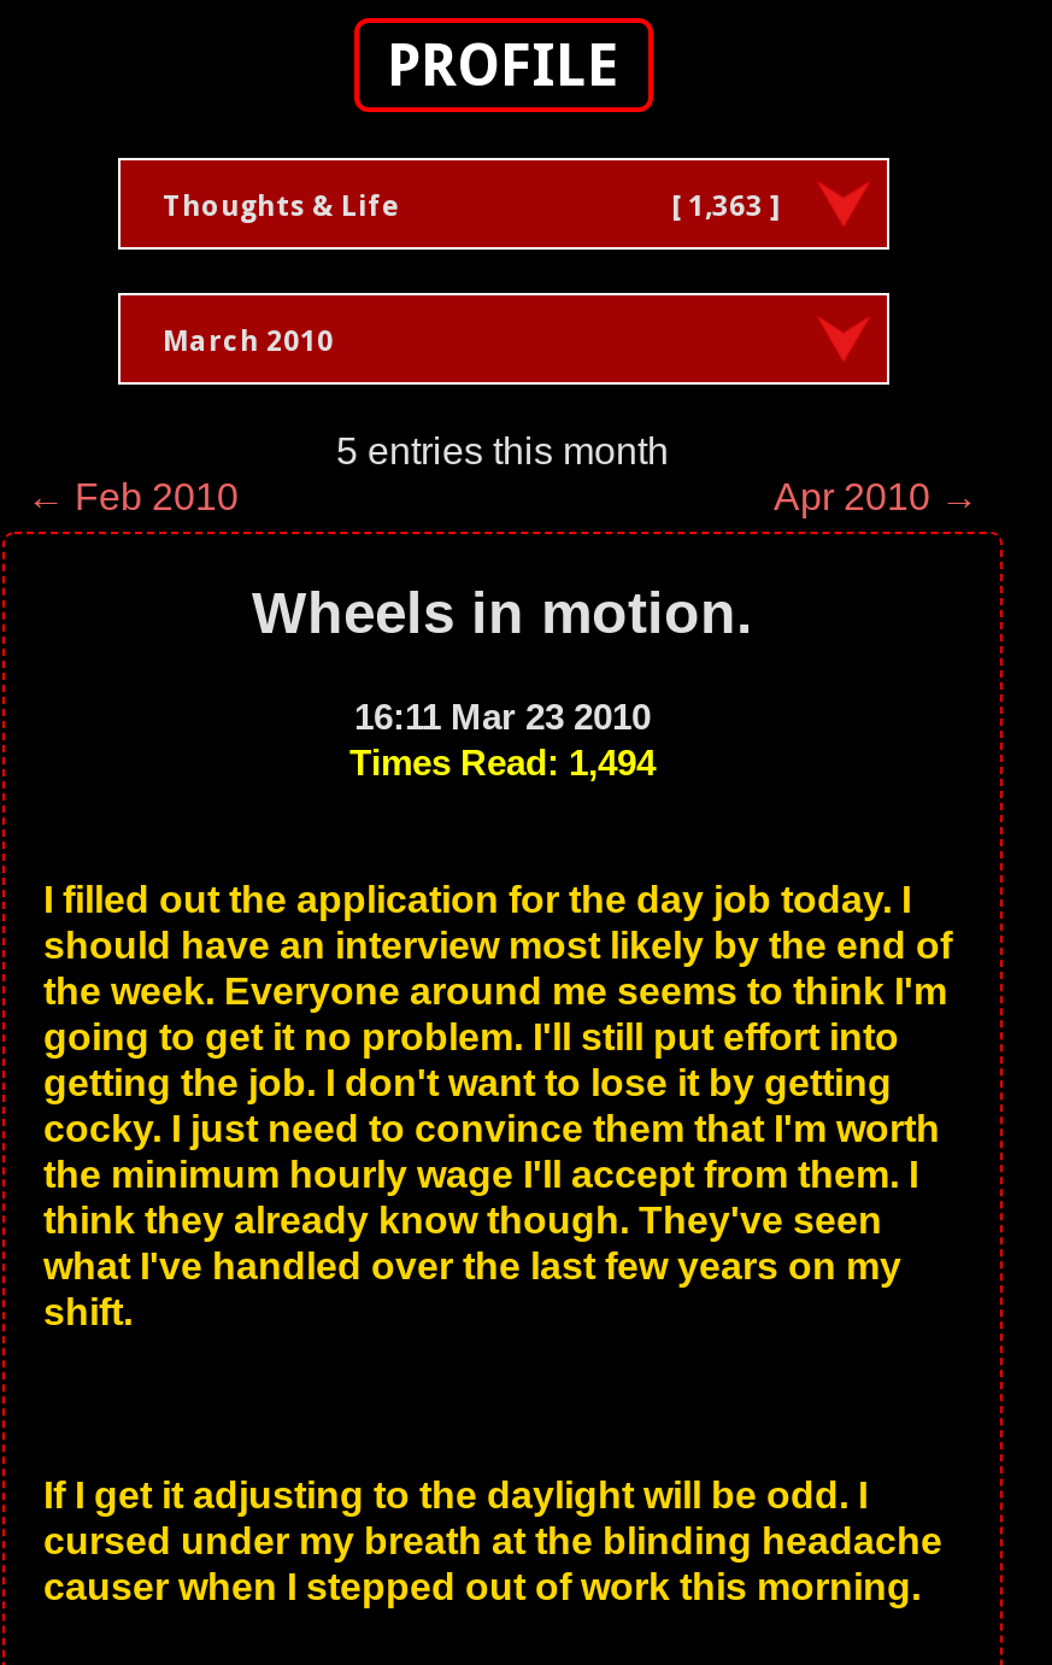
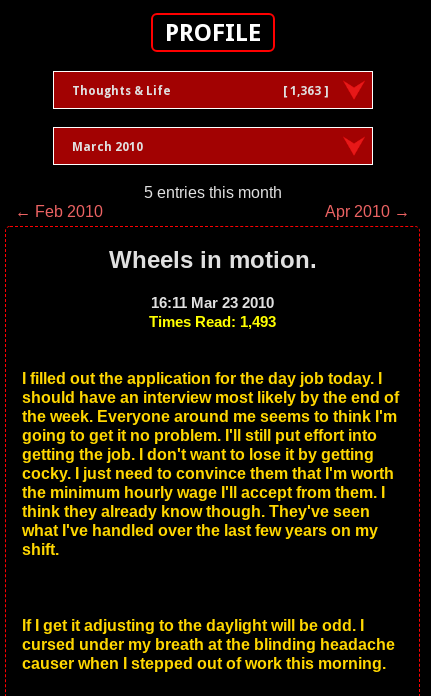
- Times Read: 1,494
+ Times Read: 1,493
